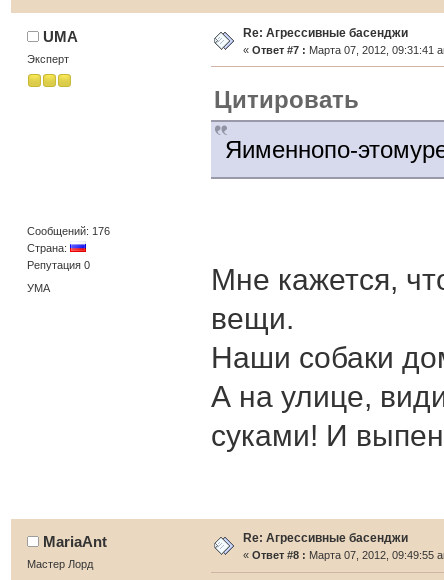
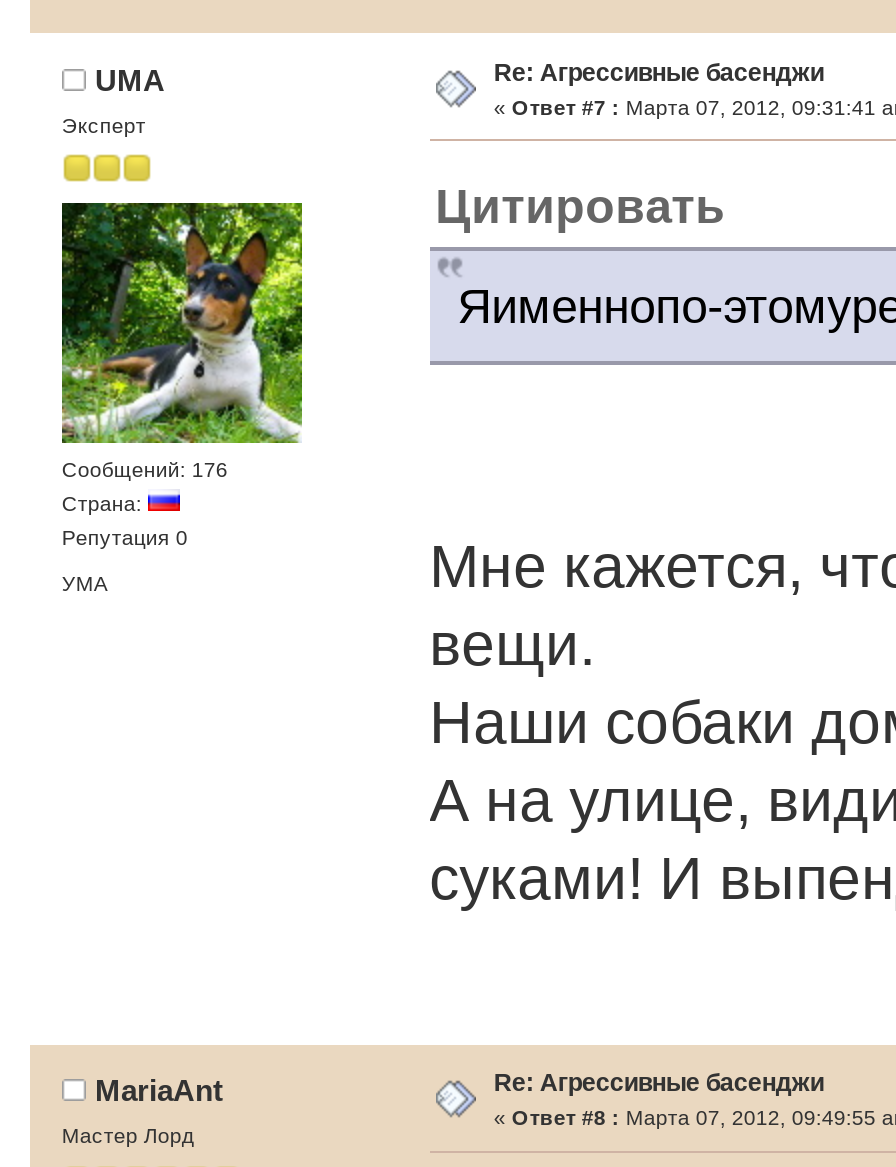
+ [image]
